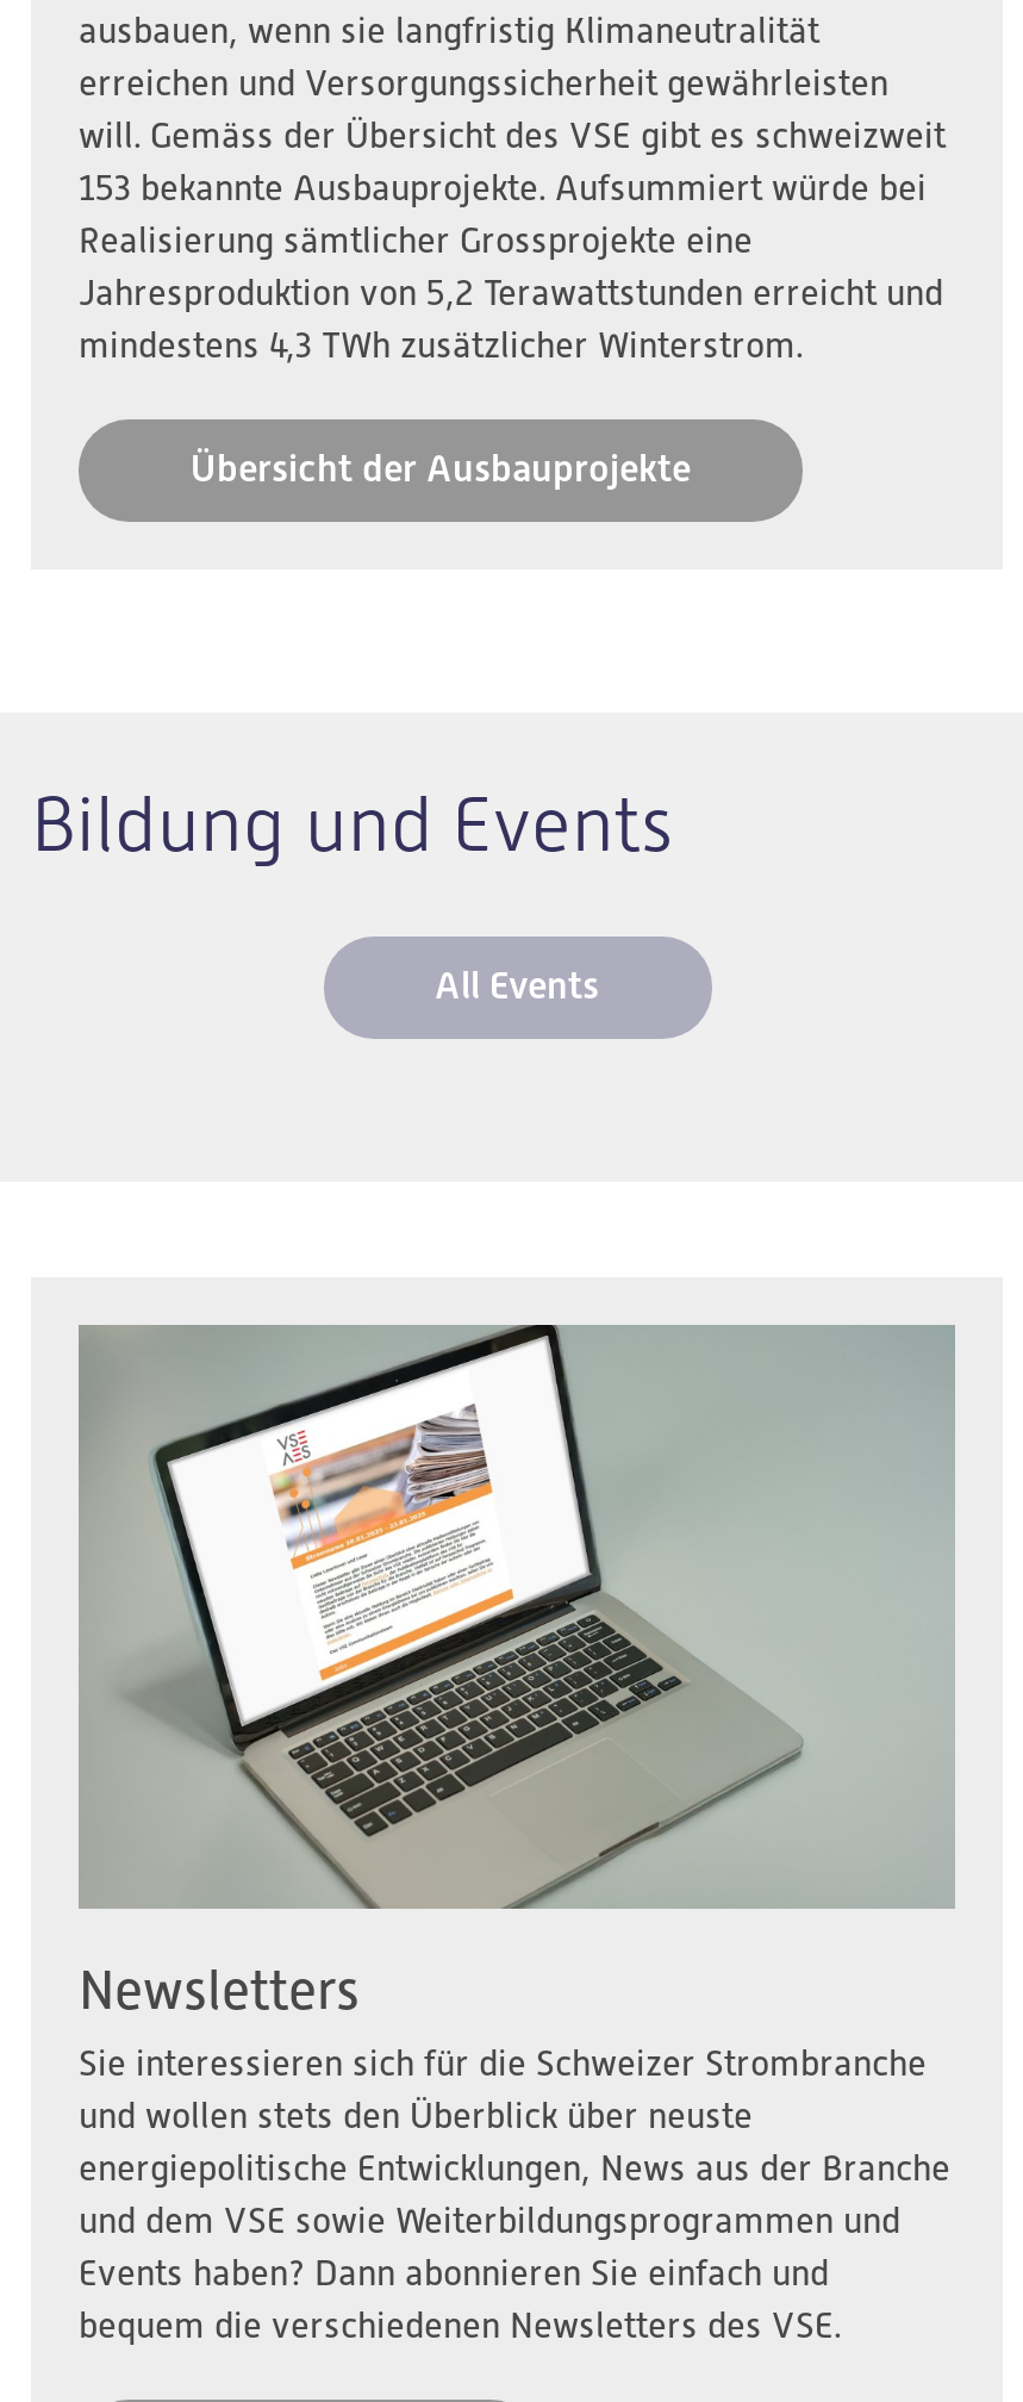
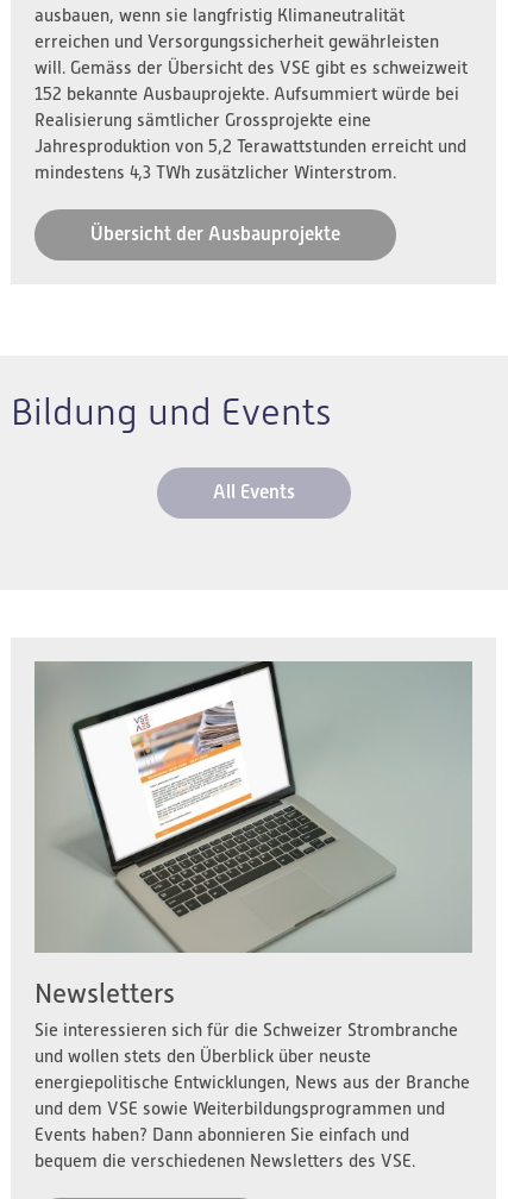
- 153 bekannte Ausbauprojekte. Aufsummiert würde bei
+ 152 bekannte Ausbauprojekte. Aufsummiert würde bei
